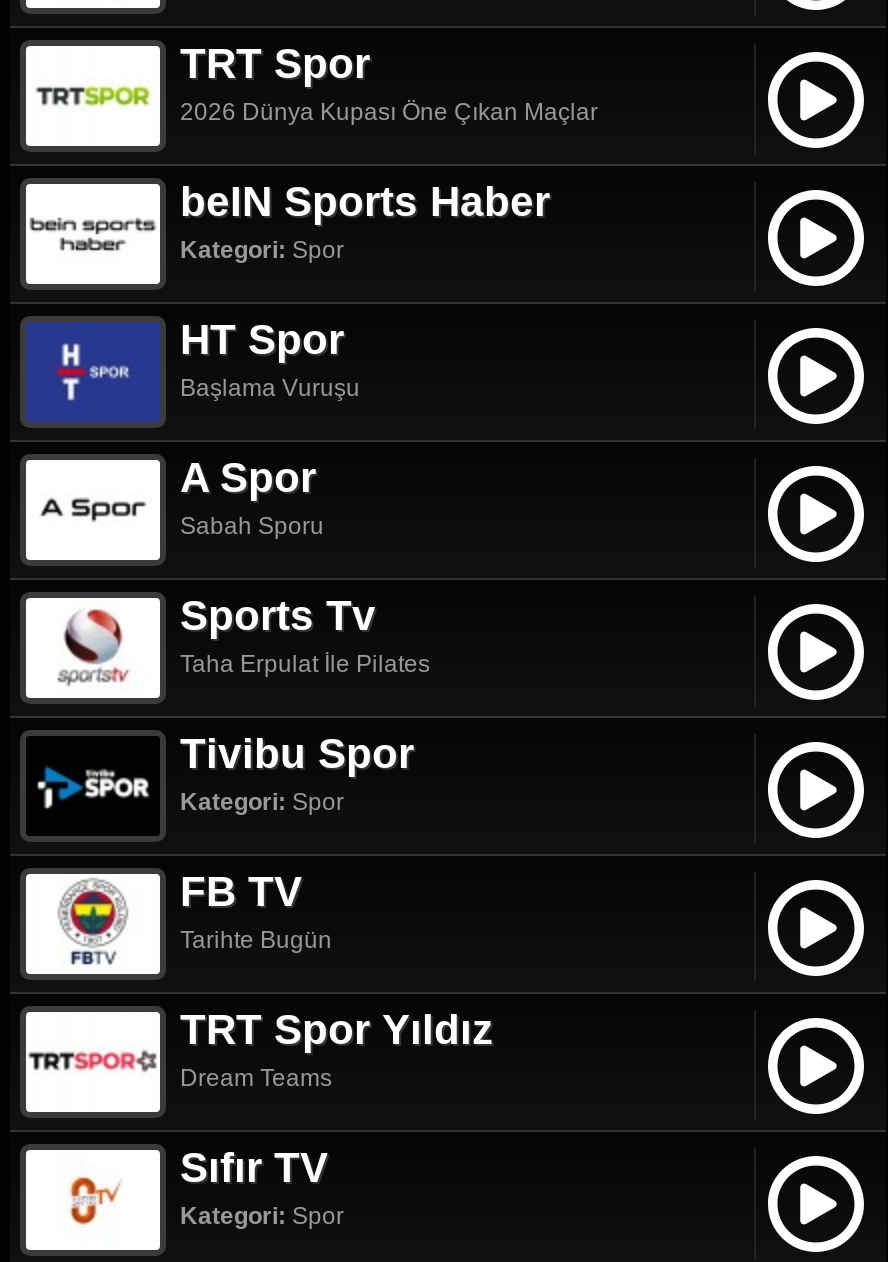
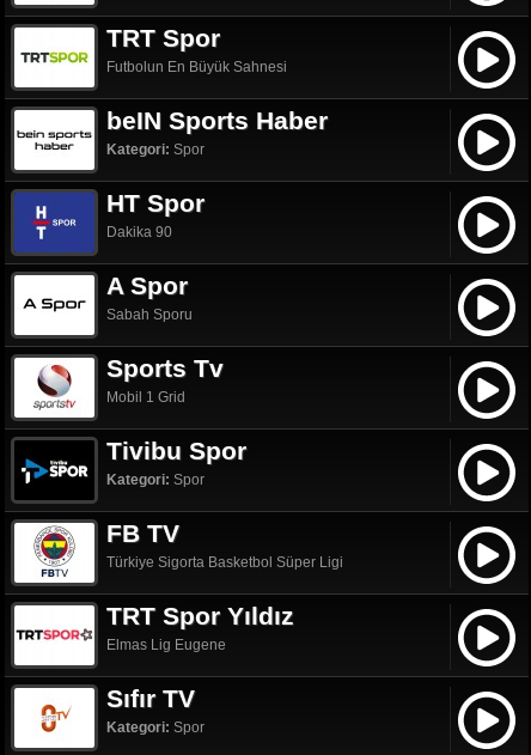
- 2026 Dünya Kupası Öne Çıkan Maçlar
+ Futbolun En Büyük Sahnesi

- Başlama Vuruşu
+ Dakika 90

- Taha Erpulat İle Pilates
+ Mobil 1 Grid

- Tarihte Bugün
+ Türkiye Sigorta Basketbol Süper Ligi

- Dream Teams
+ Elmas Lig Eugene
